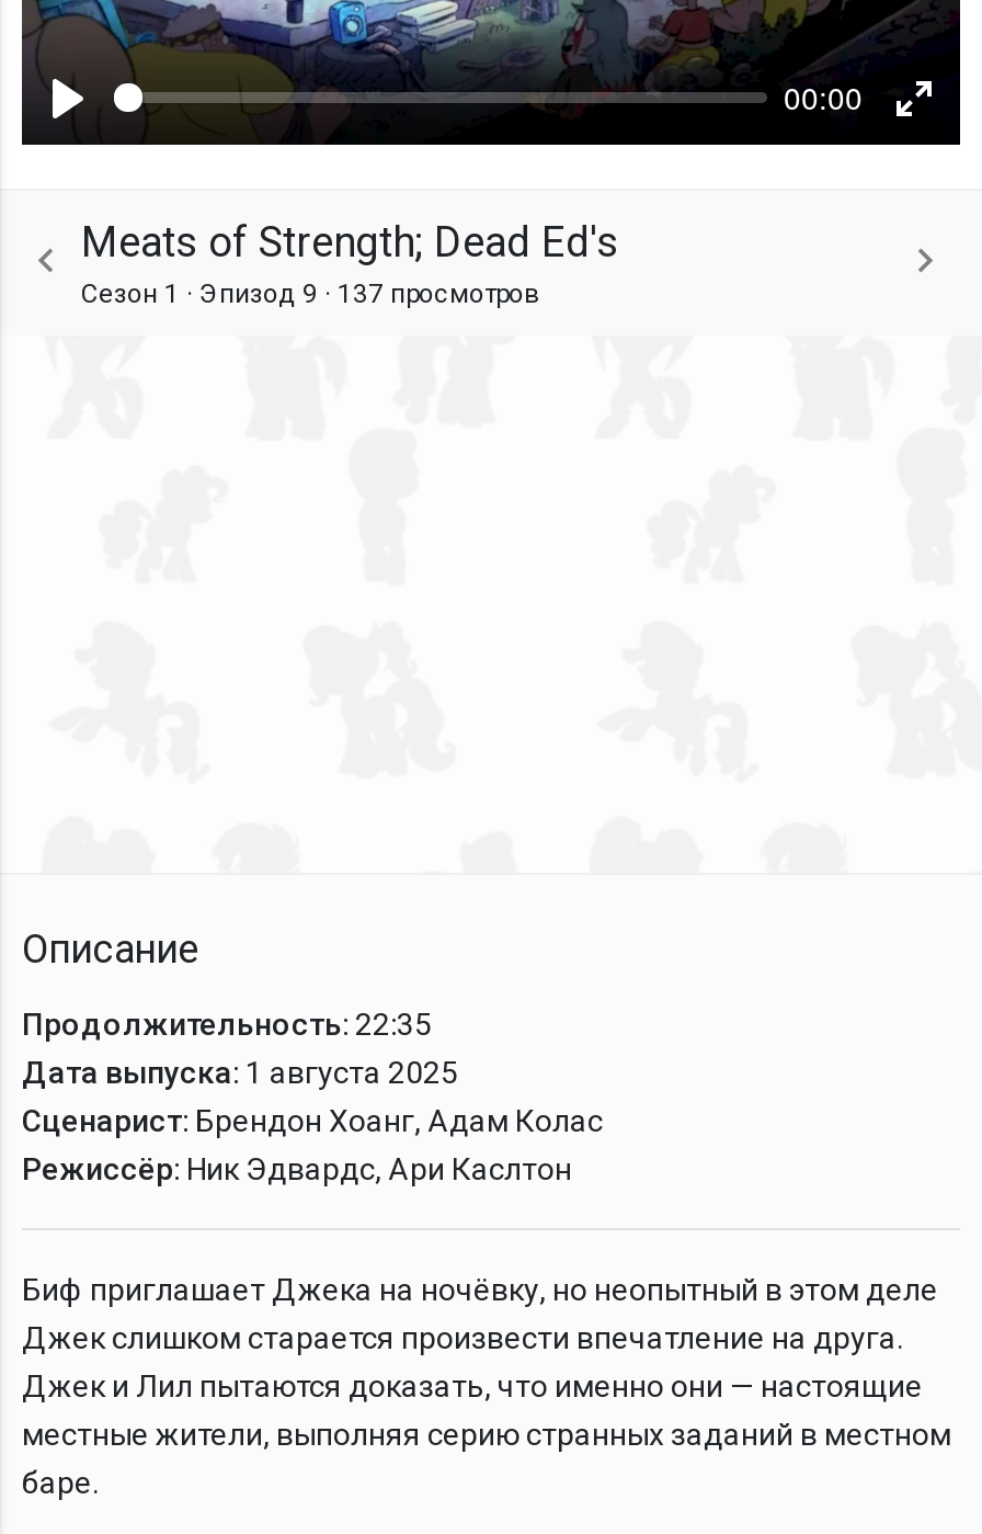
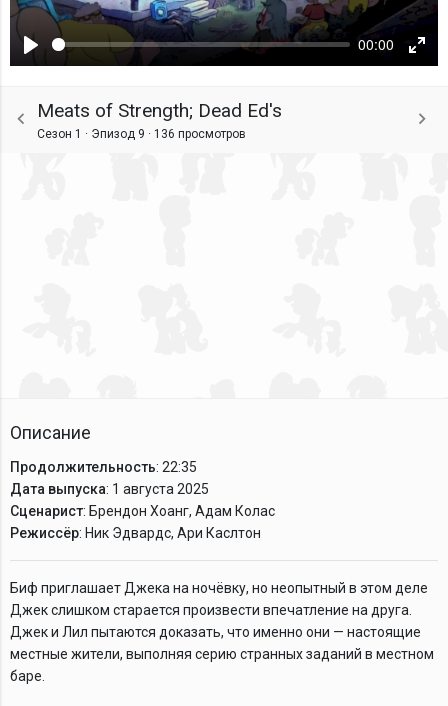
- Сезон 1 · Эпизод 9 · 137 просмотров
+ Сезон 1 · Эпизод 9 · 136 просмотров
